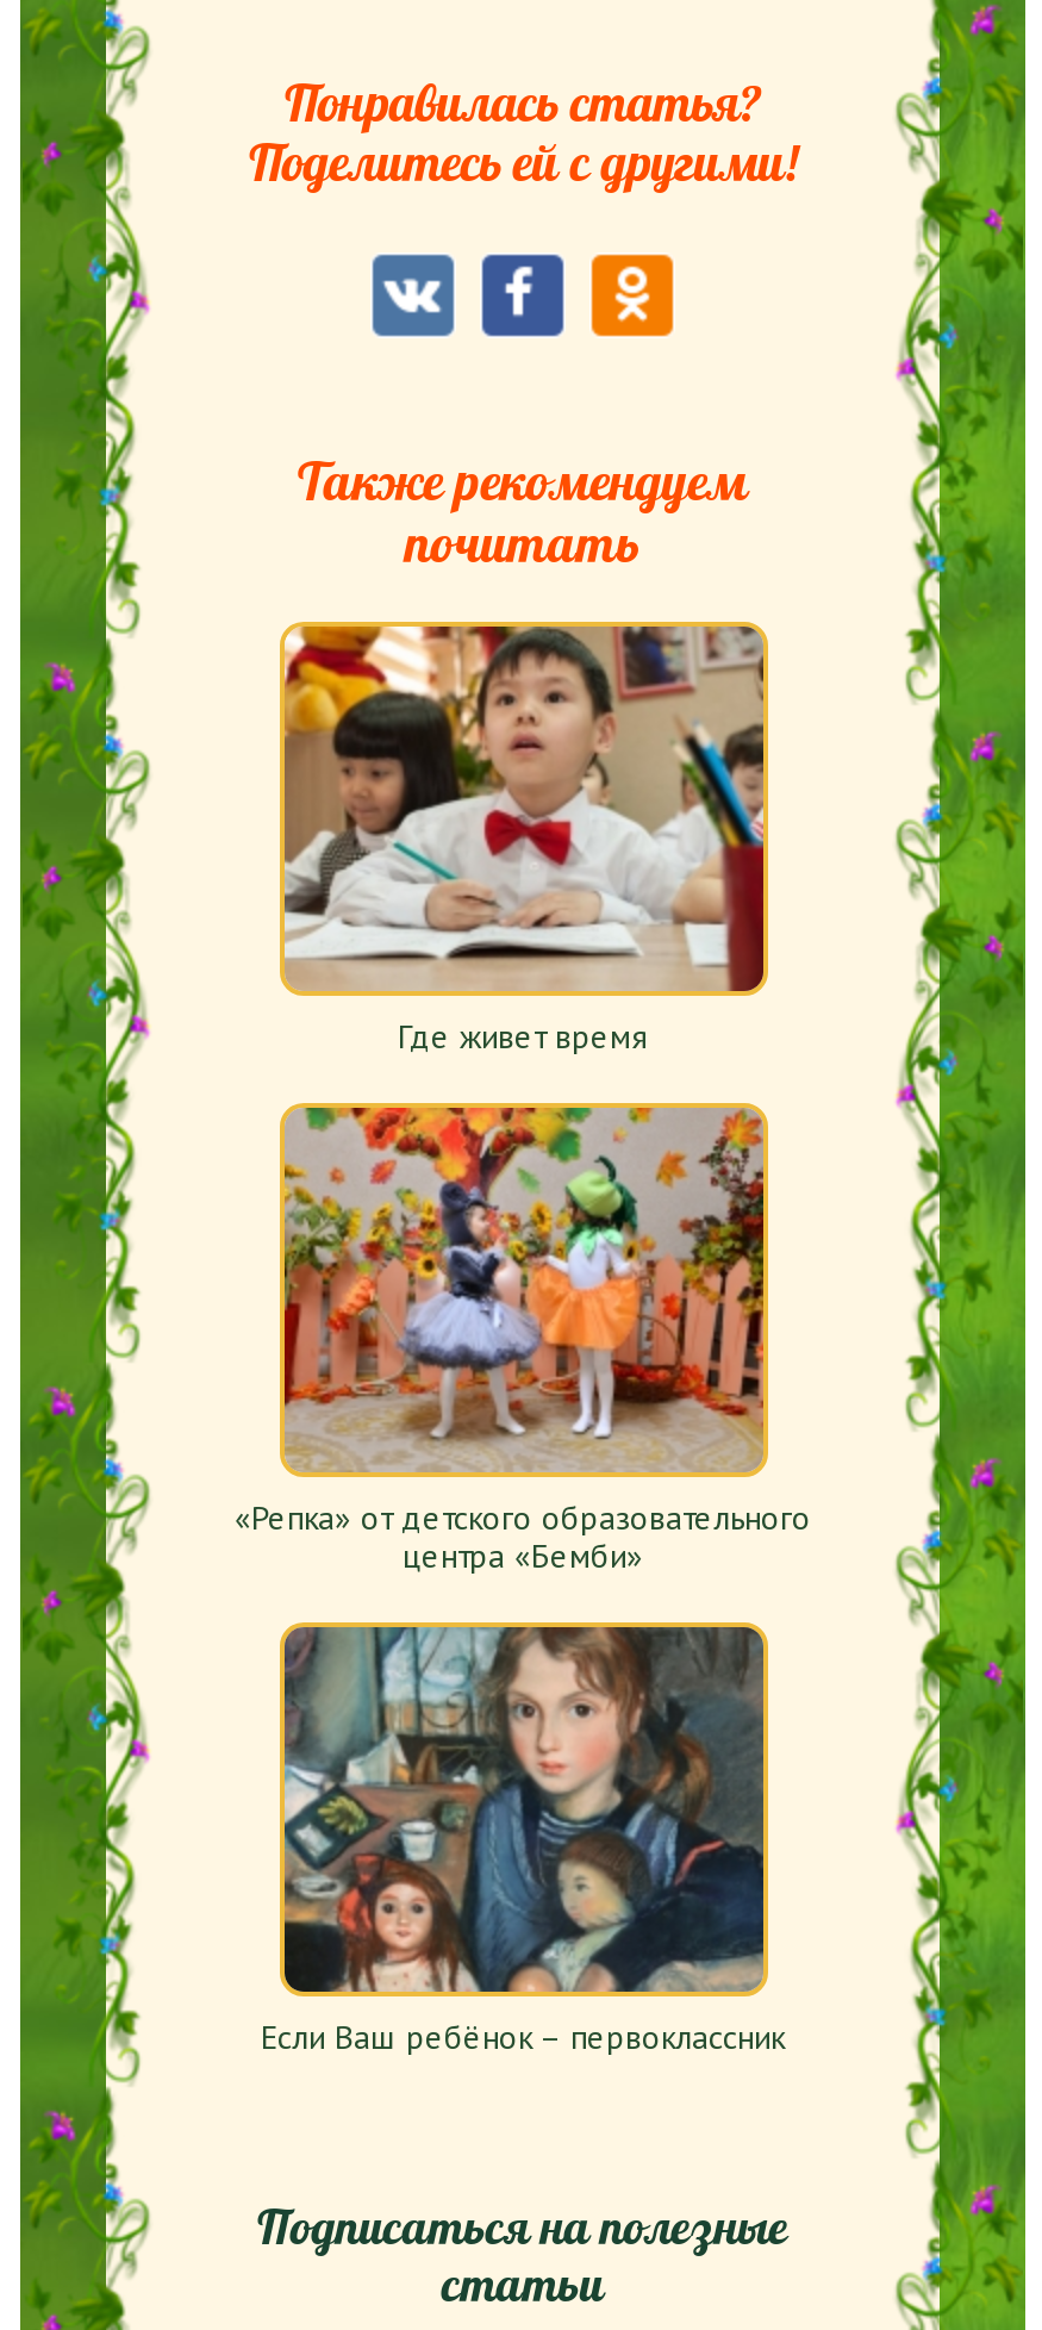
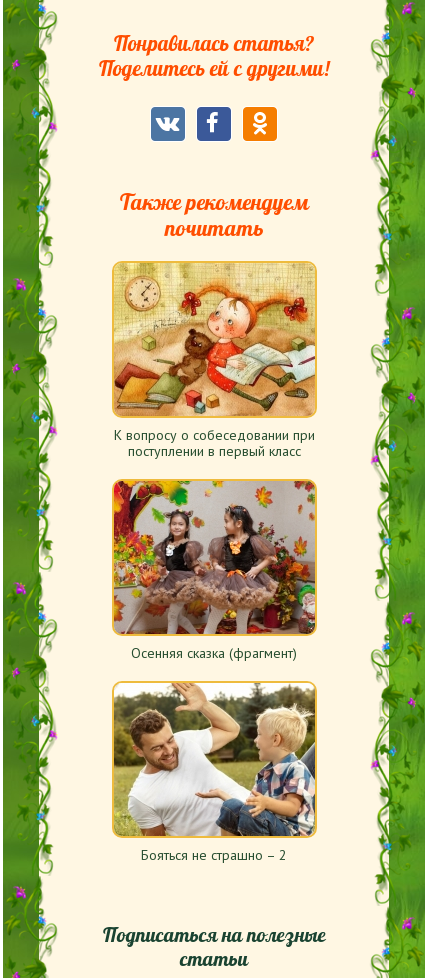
- [image]
- Где живет время
+ [image]
+ К вопросу о собеседовании при
+ поступлении в первый класс

- [image]
- «Репка» от детского образовательного
- центра «Бемби»
+ [image]
+ Осенняя сказка (фрагмент)

- [image]
- Если Ваш ребёнок – первоклассник
+ [image]
+ Бояться не страшно – 2
